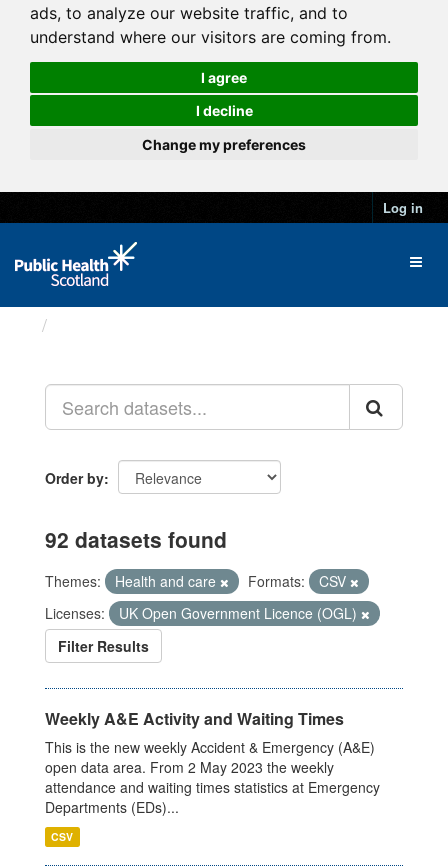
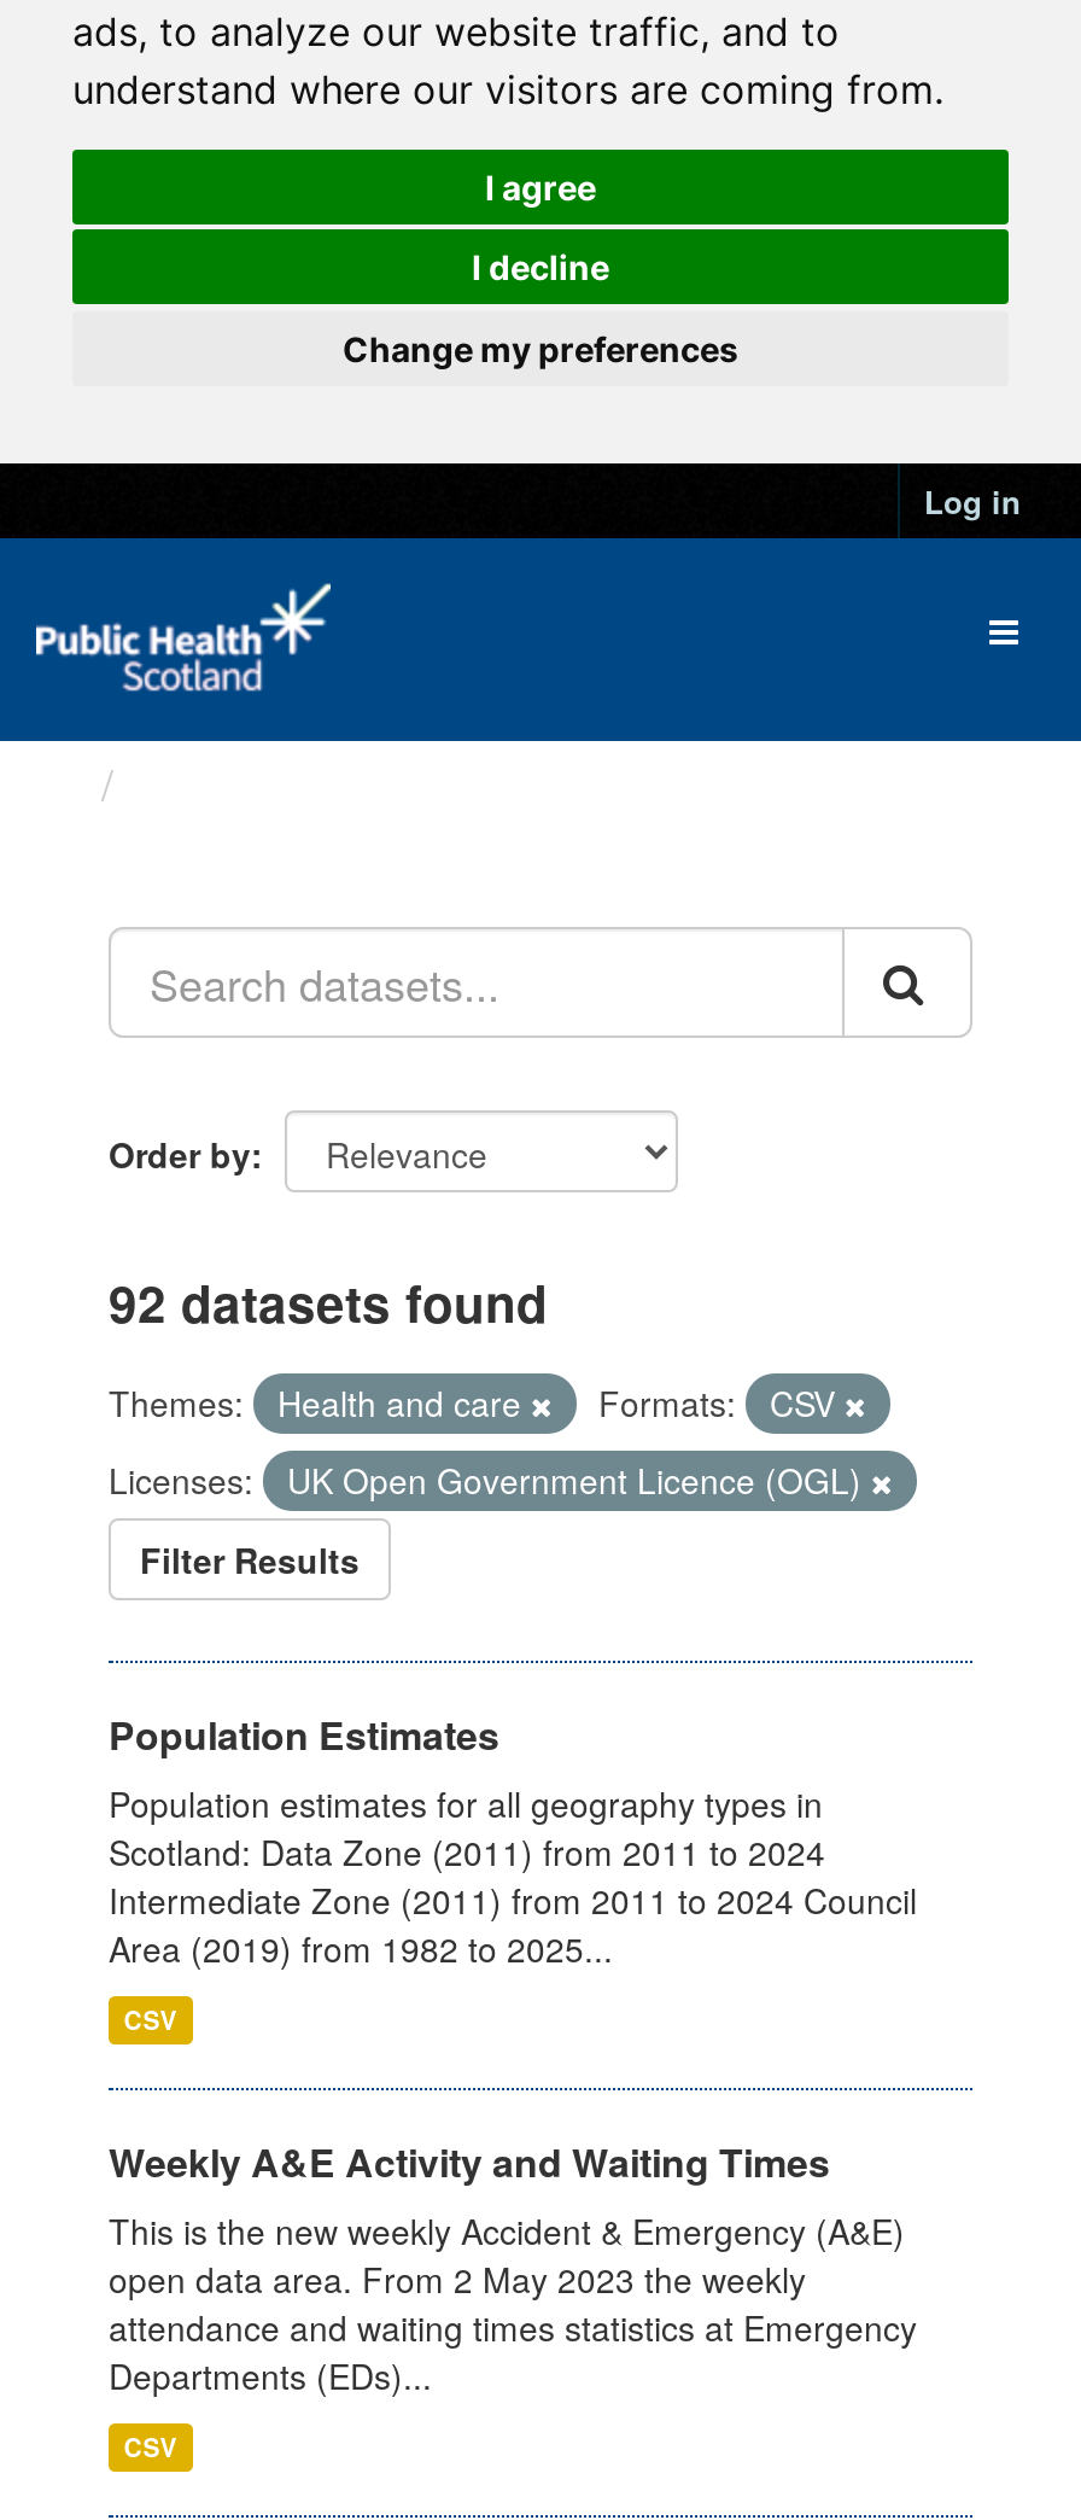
+ Population Estimates
+ Population estimates for all geography types in
+ Scotland: Data Zone (2011) from 2011 to 2024
+ Intermediate Zone (2011) from 2011 to 2024 Council
+ Area (2019) from 1982 to 2025...
+ CSV
